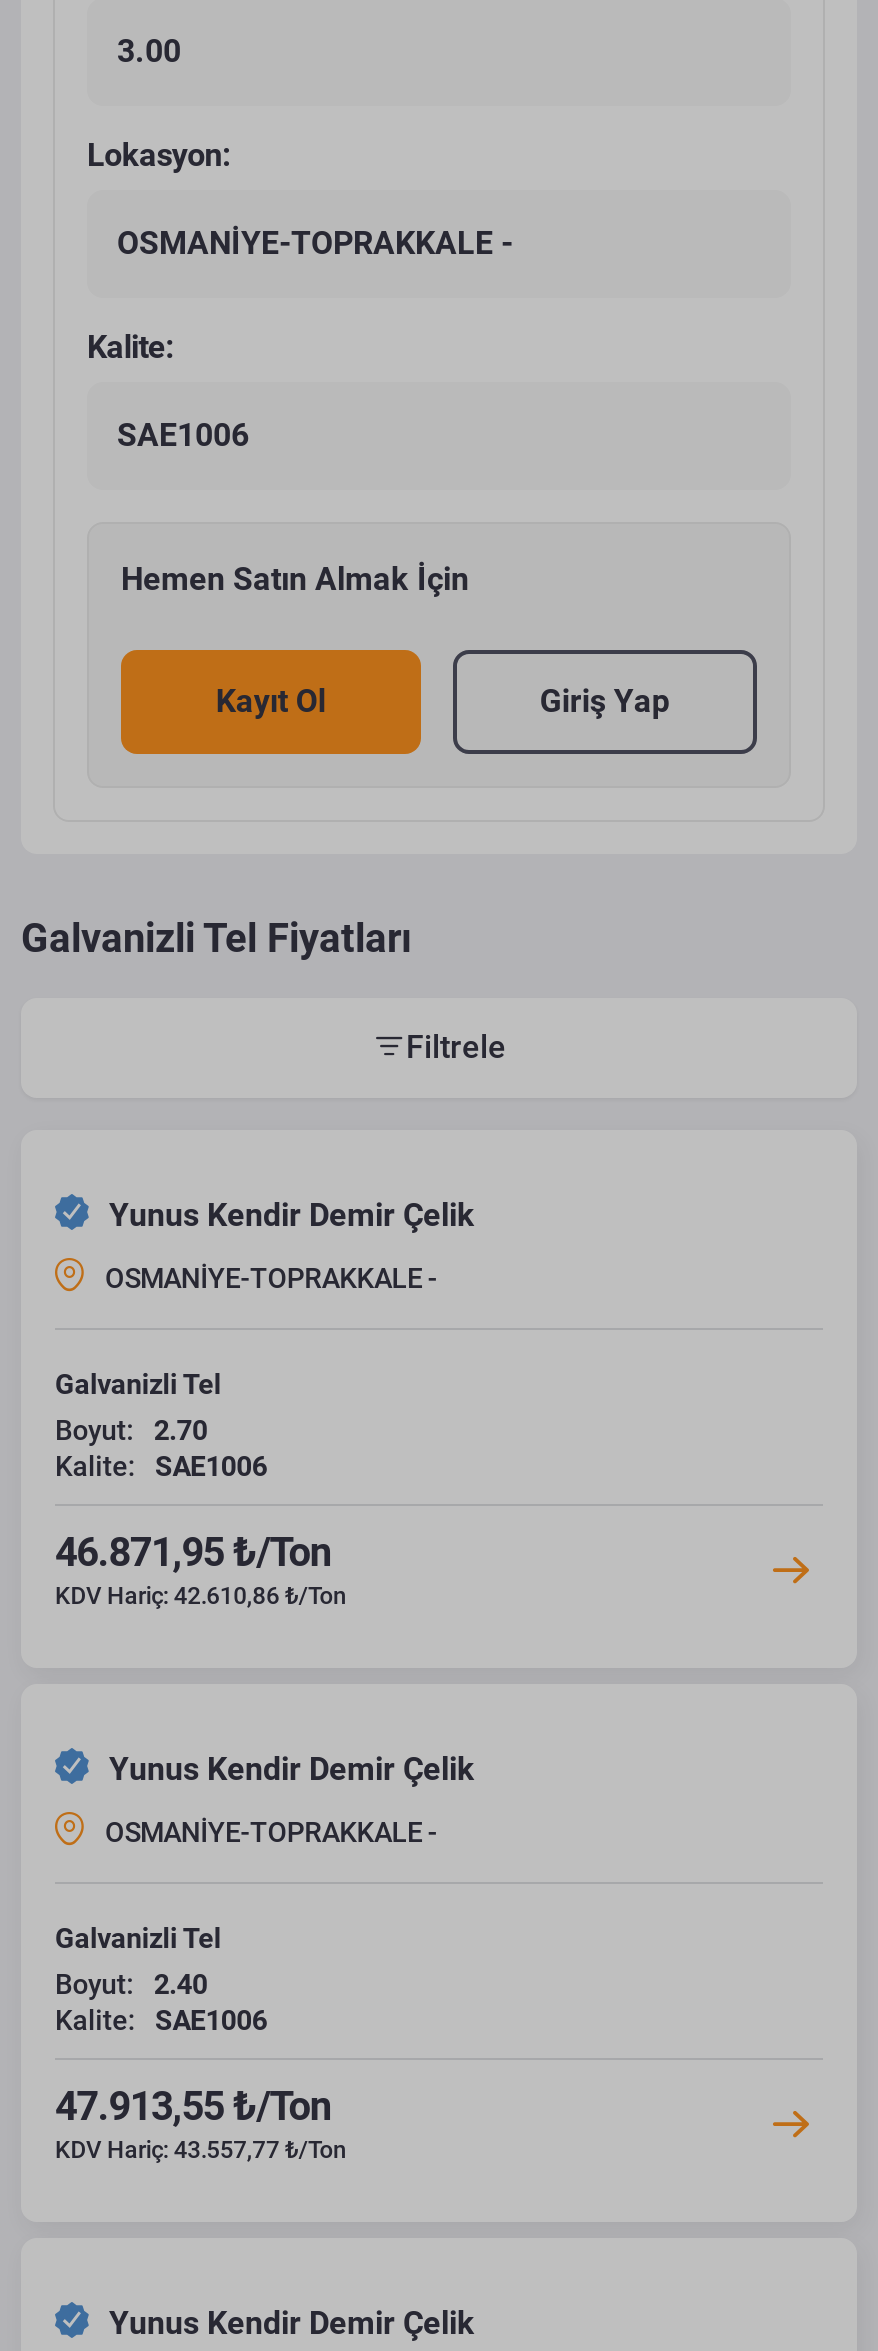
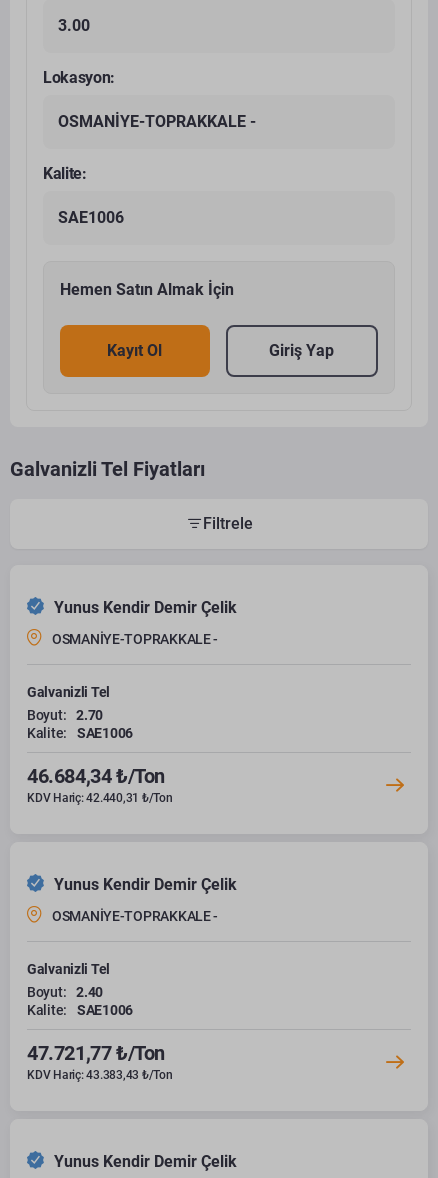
- 46.871,95 ₺/Ton
+ 46.684,34 ₺/Ton

- KDV Hariç: 42.610,86 ₺/Ton
+ KDV Hariç: 42.440,31 ₺/Ton

- 47.913,55 ₺/Ton
+ 47.721,77 ₺/Ton

- KDV Hariç: 43.557,77 ₺/Ton
+ KDV Hariç: 43.383,43 ₺/Ton
